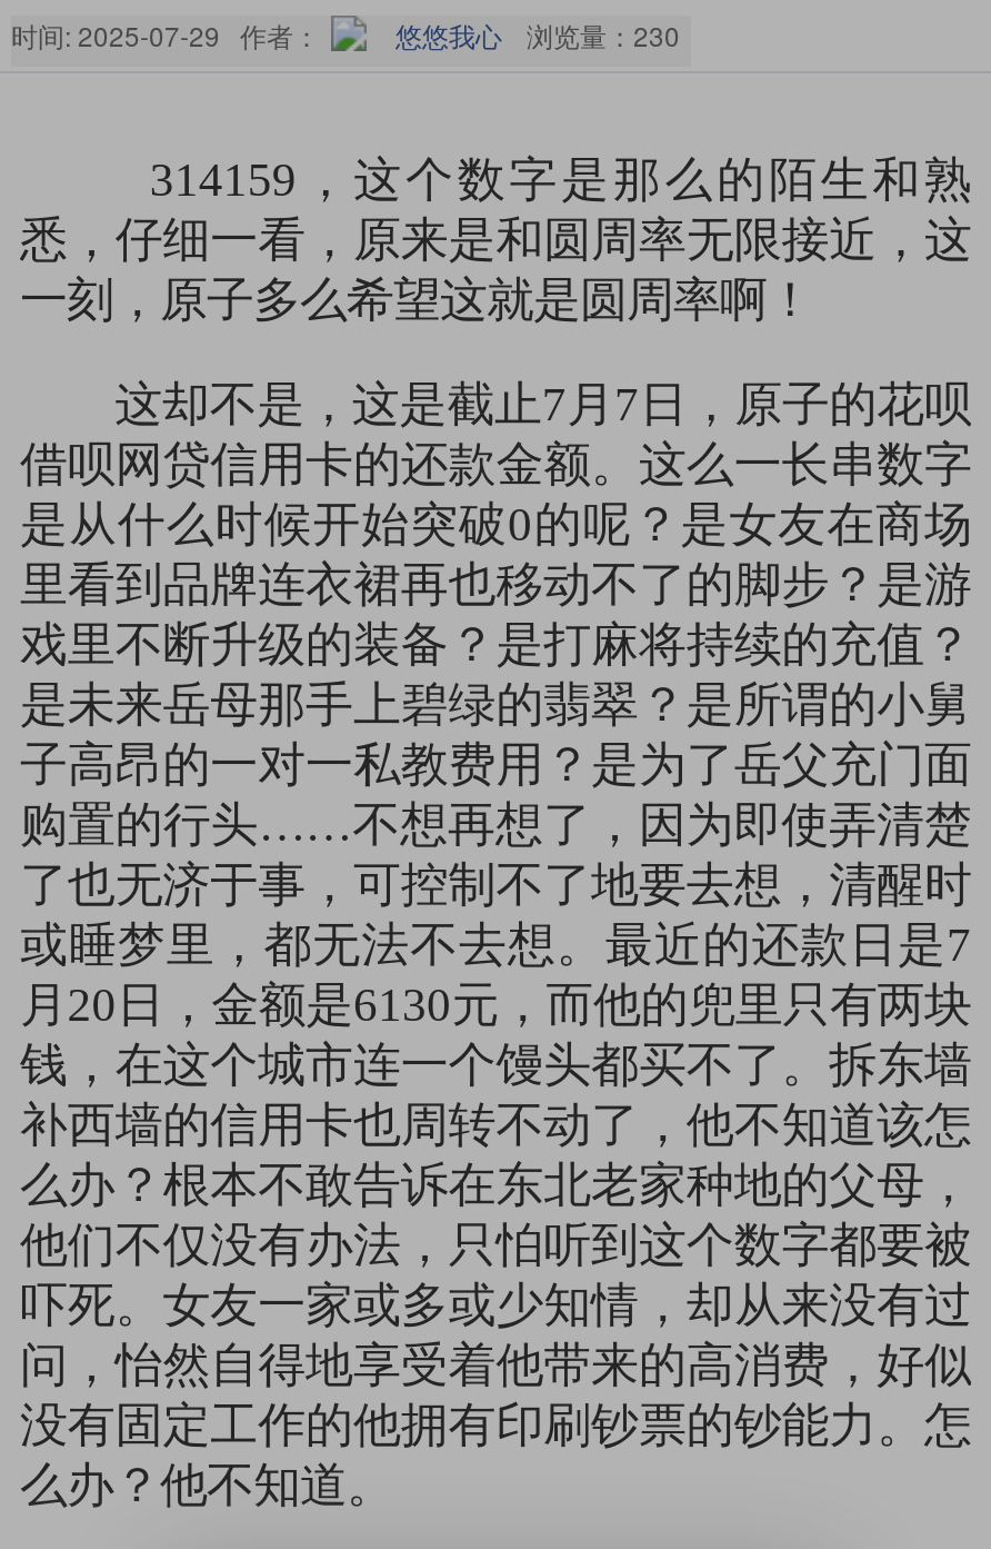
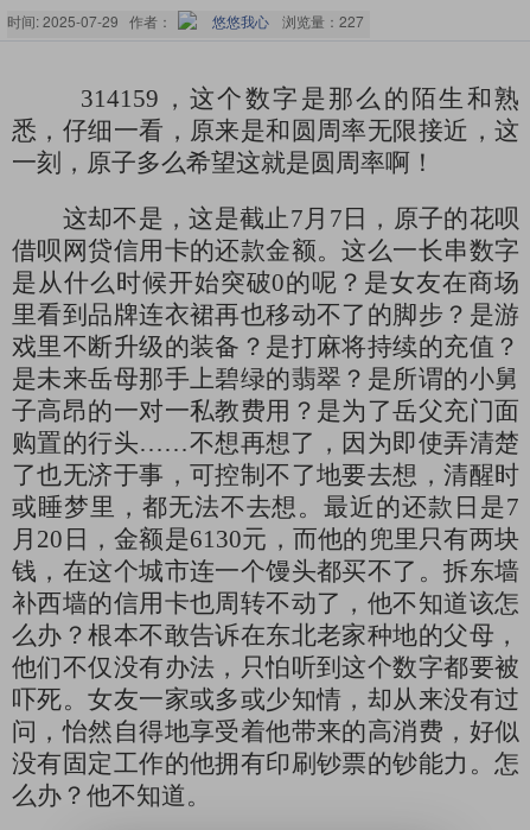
- 悠悠我心 浏览量：230
+ 悠悠我心 浏览量：227
